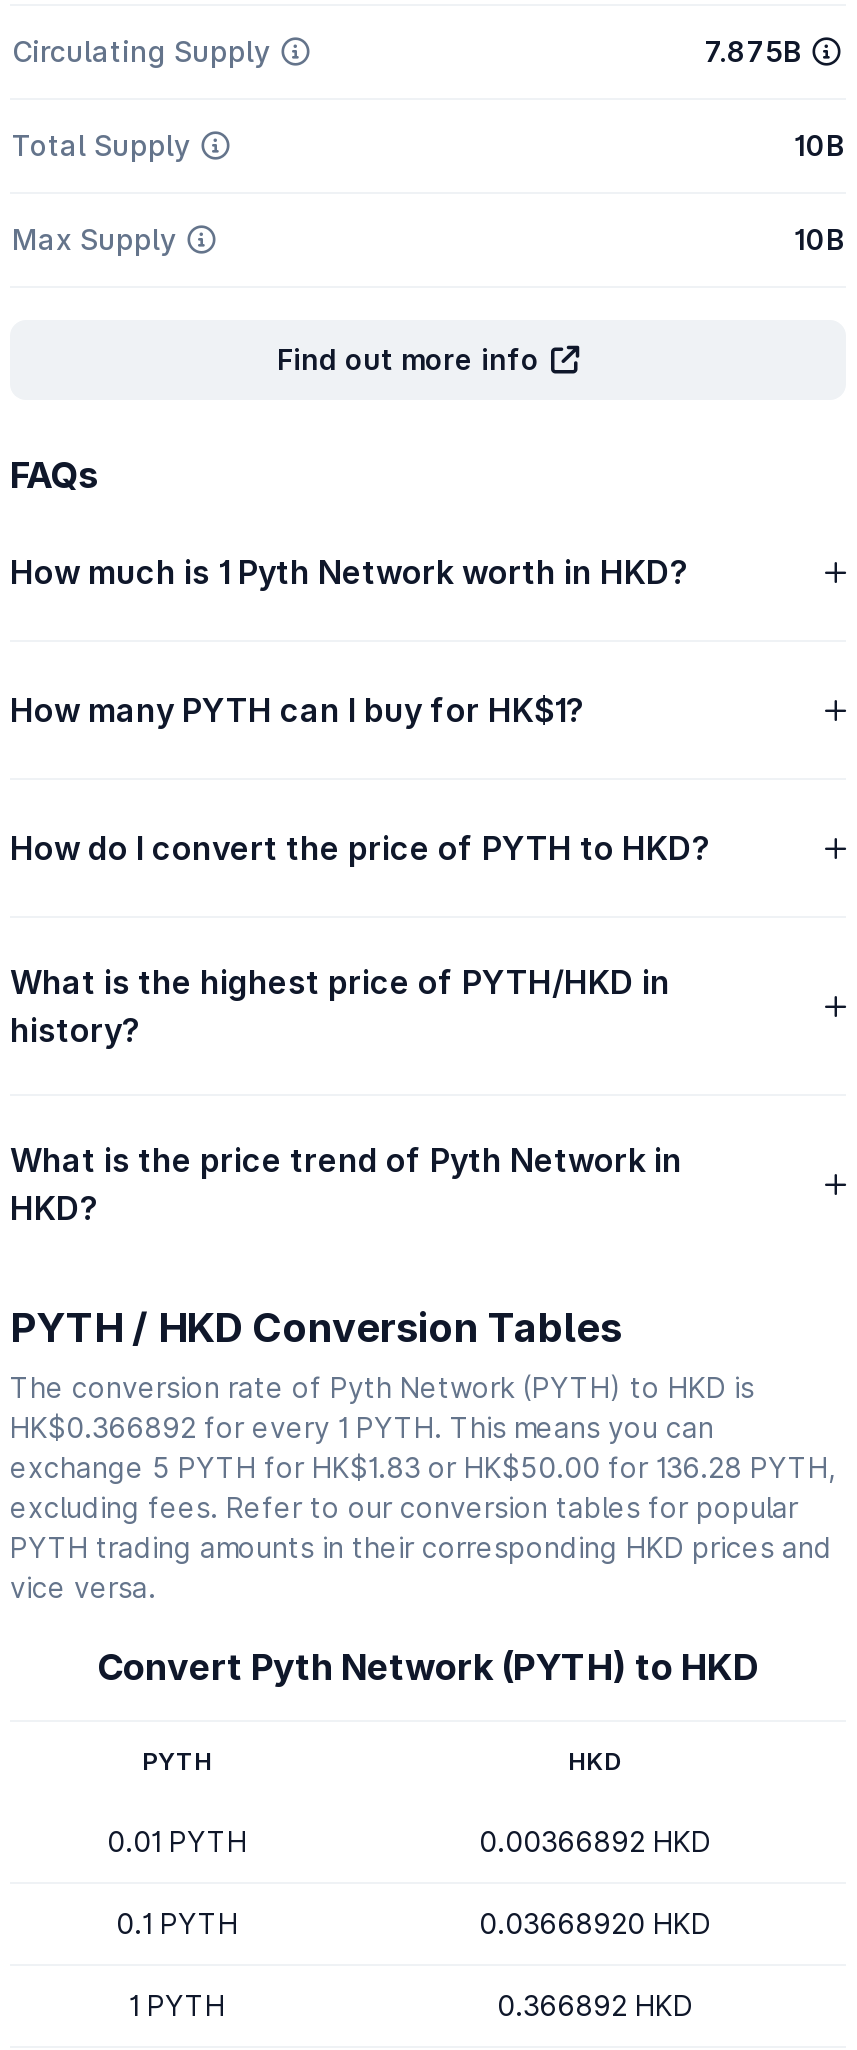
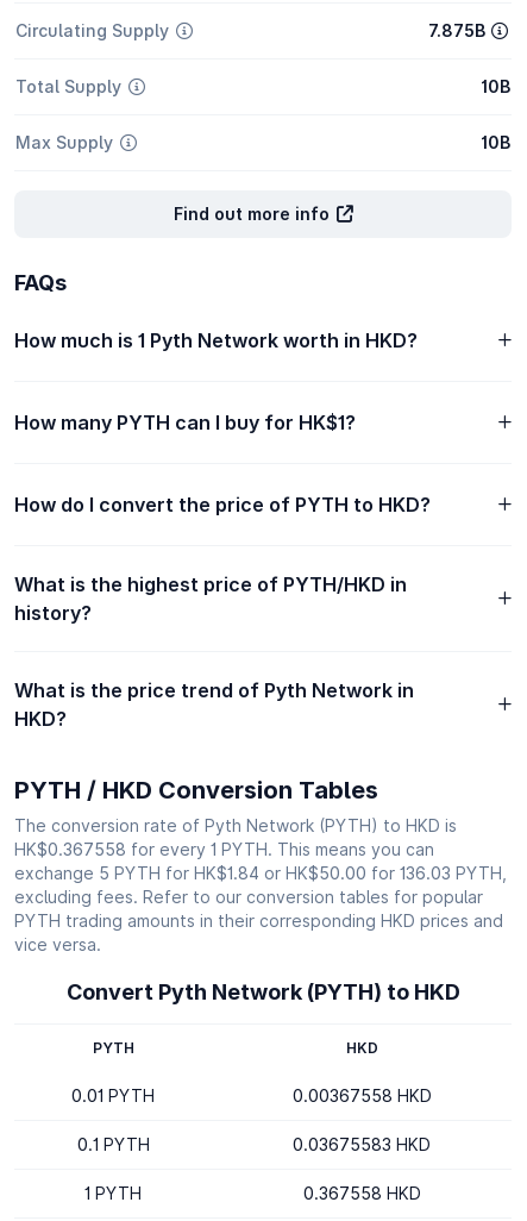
- HK$0.366892 for every 1 PYTH. This means you can
+ HK$0.367558 for every 1 PYTH. This means you can

- exchange 5 PYTH for HK$1.83 or HK$50.00 for 136.28 PYTH,
+ exchange 5 PYTH for HK$1.84 or HK$50.00 for 136.03 PYTH,

- 0.00366892 HKD
+ 0.00367558 HKD

- 0.03668920 HKD
+ 0.03675583 HKD

- 0.366892 HKD
+ 0.367558 HKD
